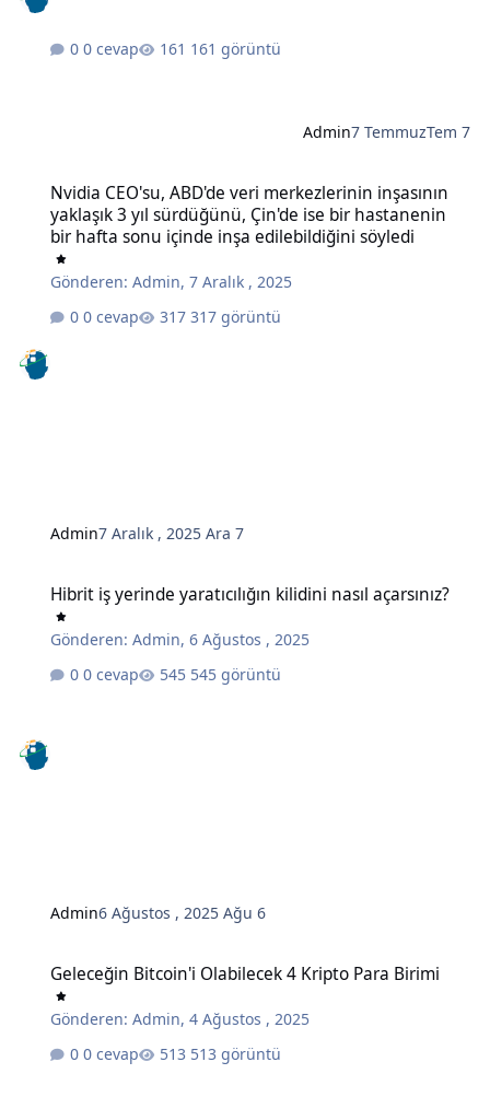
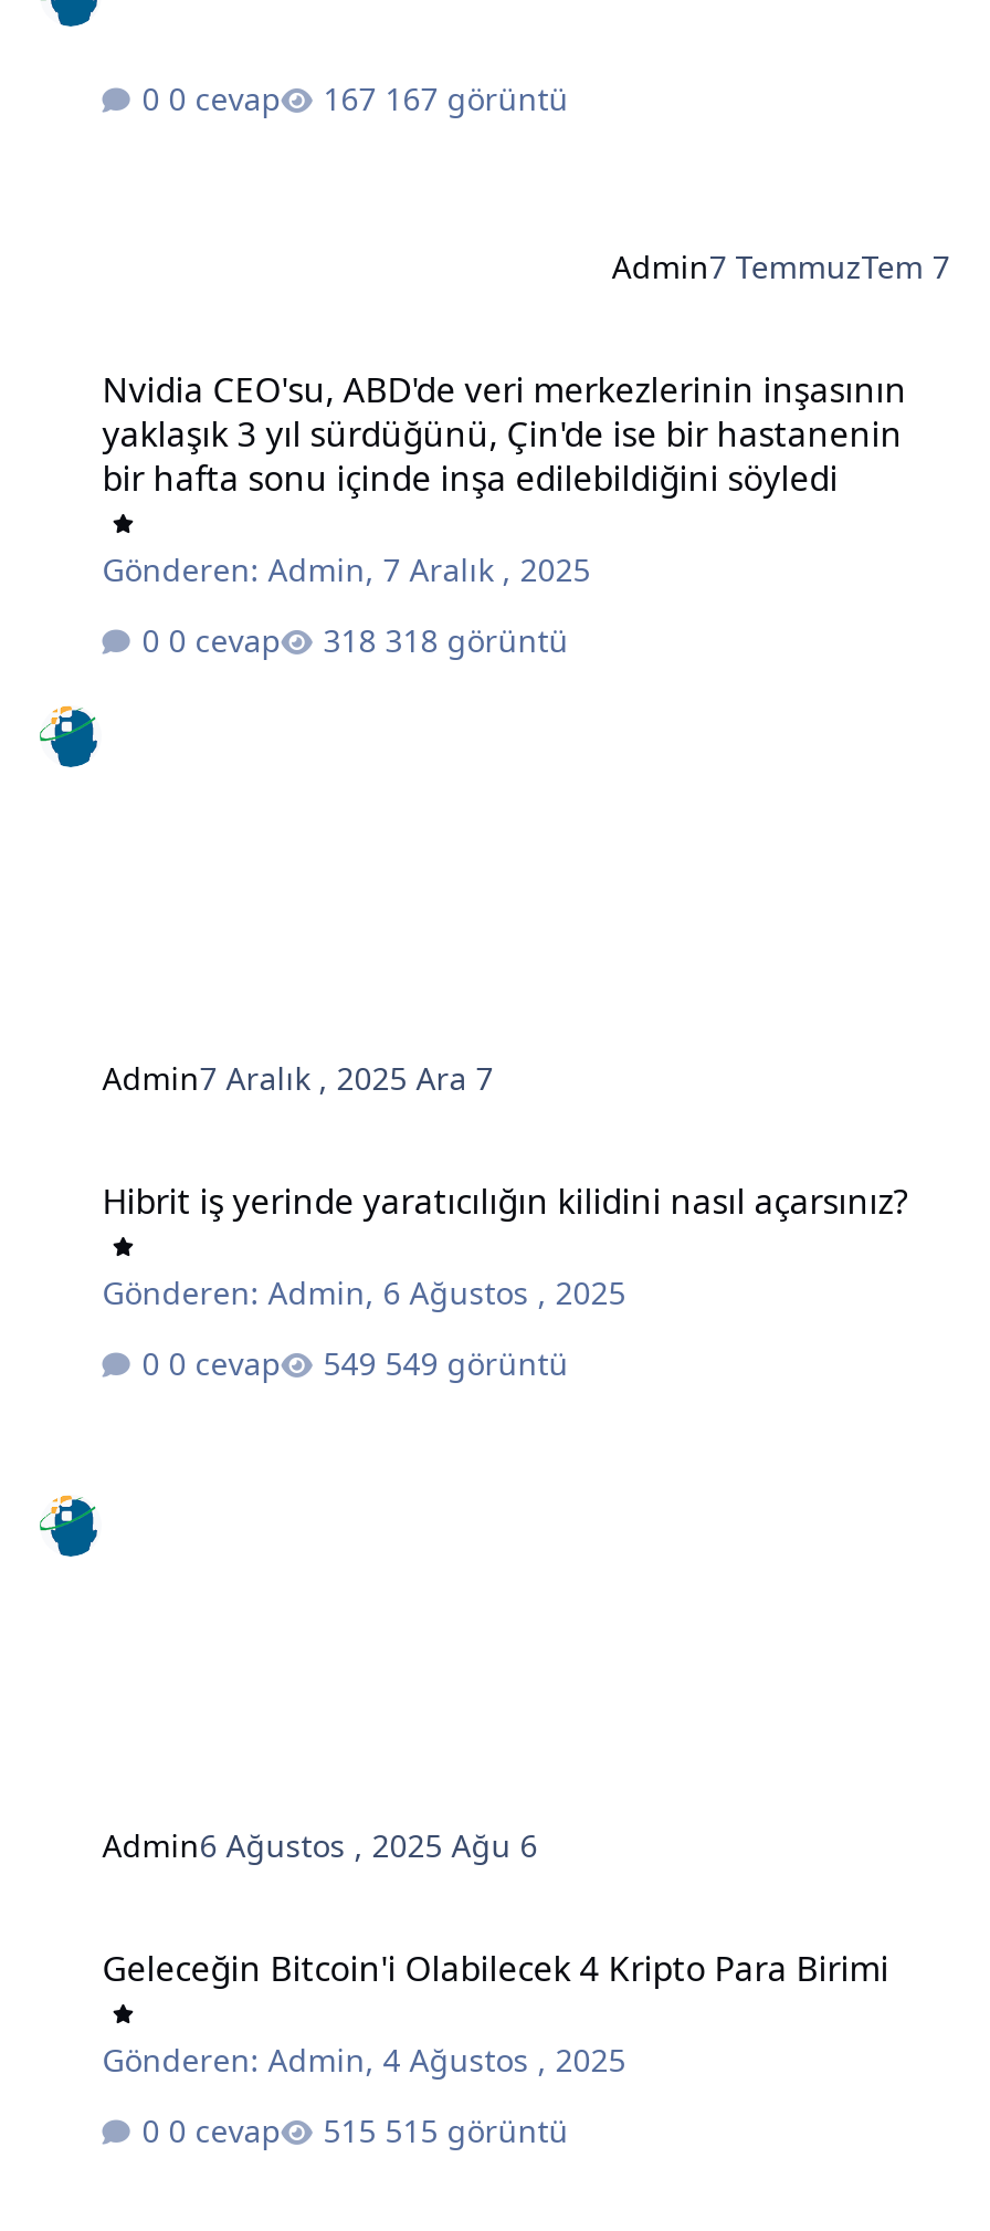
- 161 görüntü
+ 167 görüntü

- 317 görüntü
+ 318 görüntü

- 545 görüntü
+ 549 görüntü

- 513 görüntü
+ 515 görüntü
